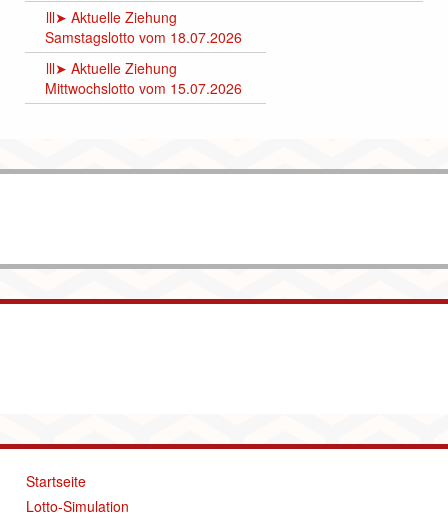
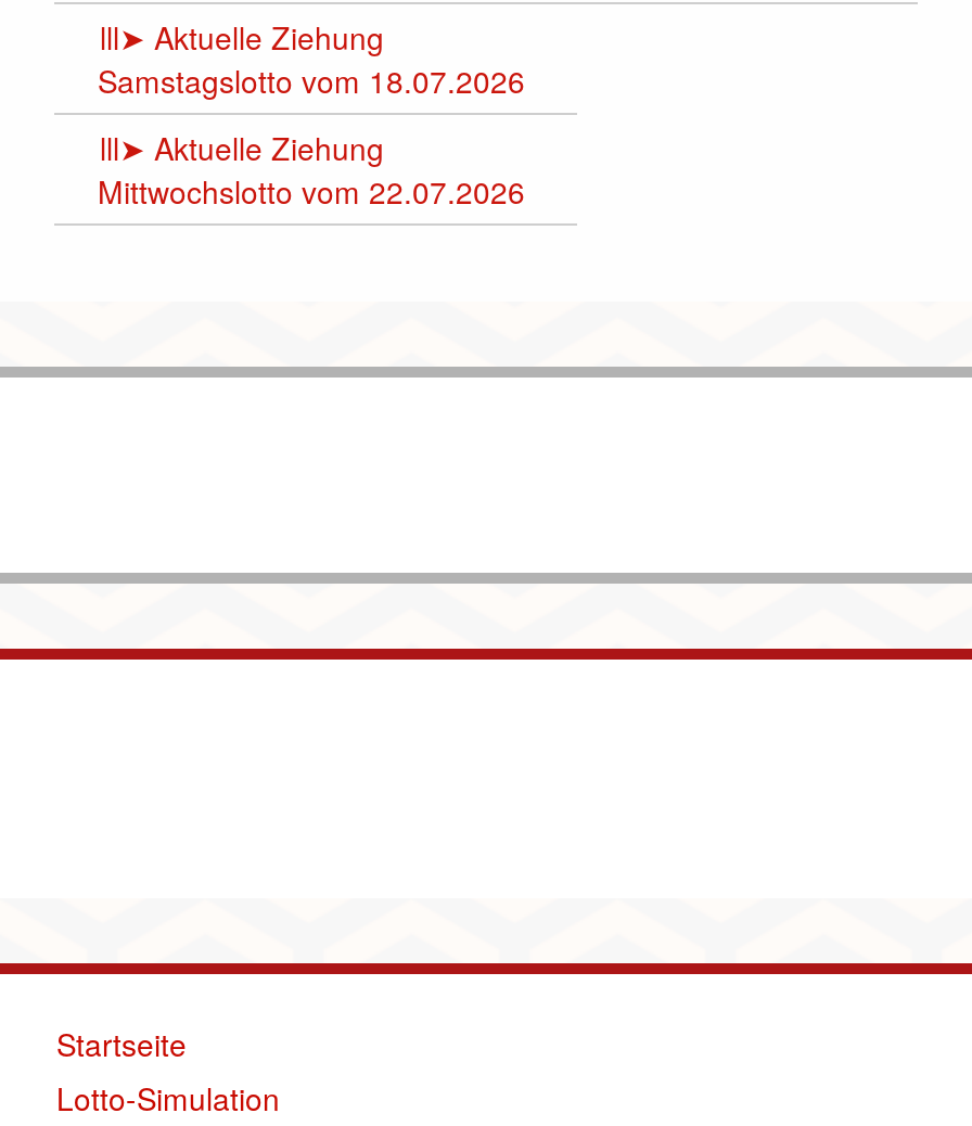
- Mittwochslotto vom 15.07.2026
+ Mittwochslotto vom 22.07.2026
